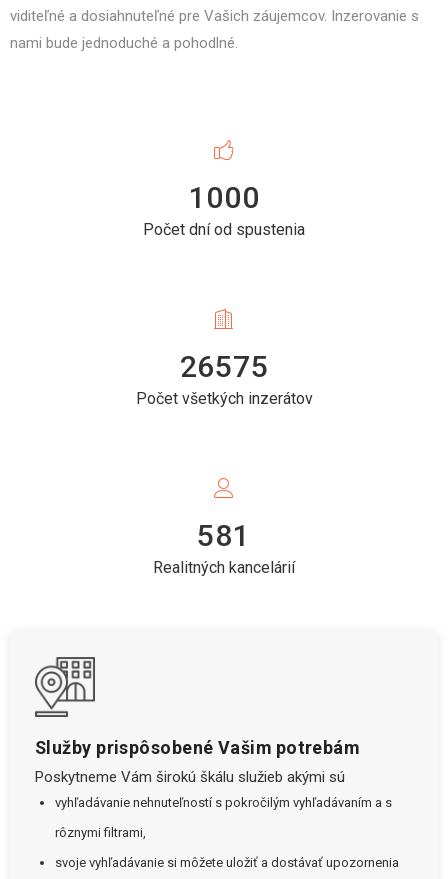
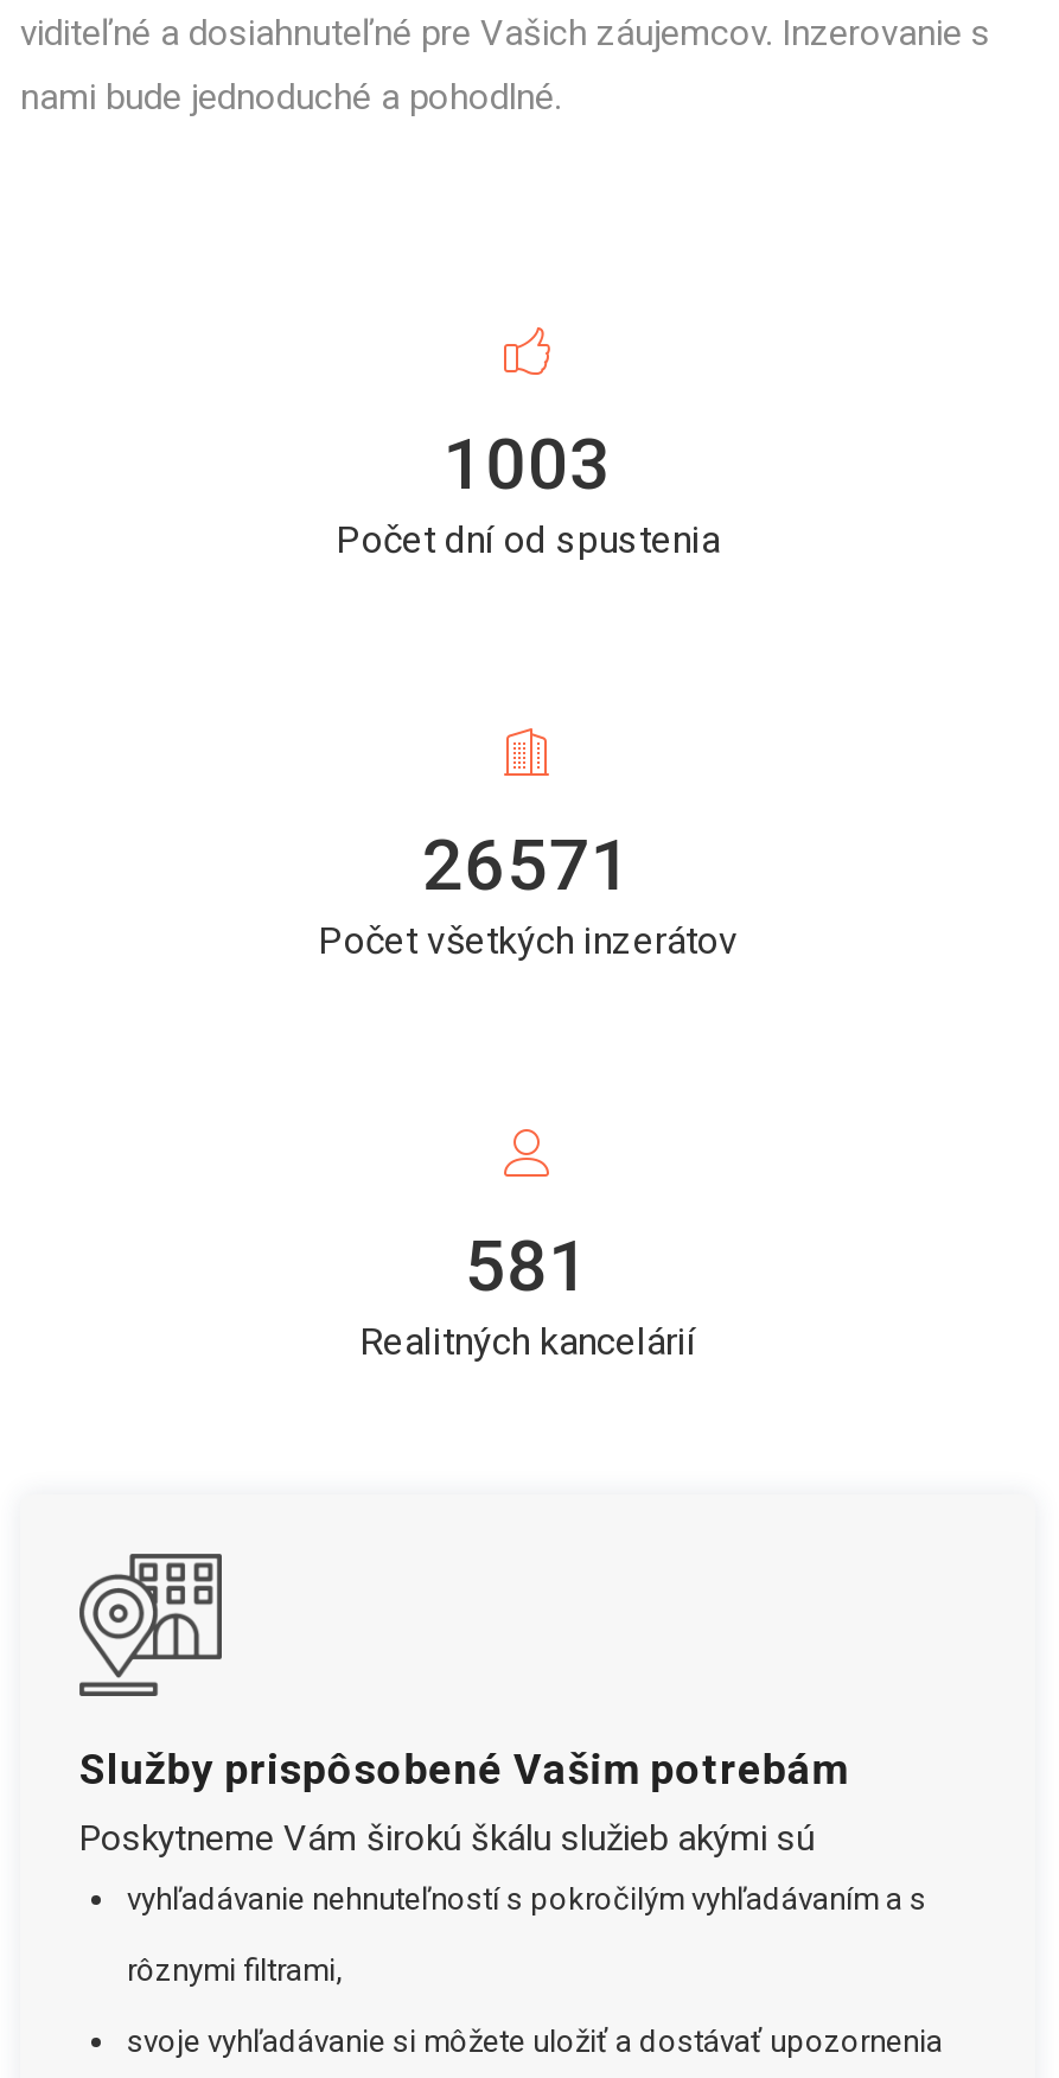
- 1000
+ 1003

- 26575
+ 26571
